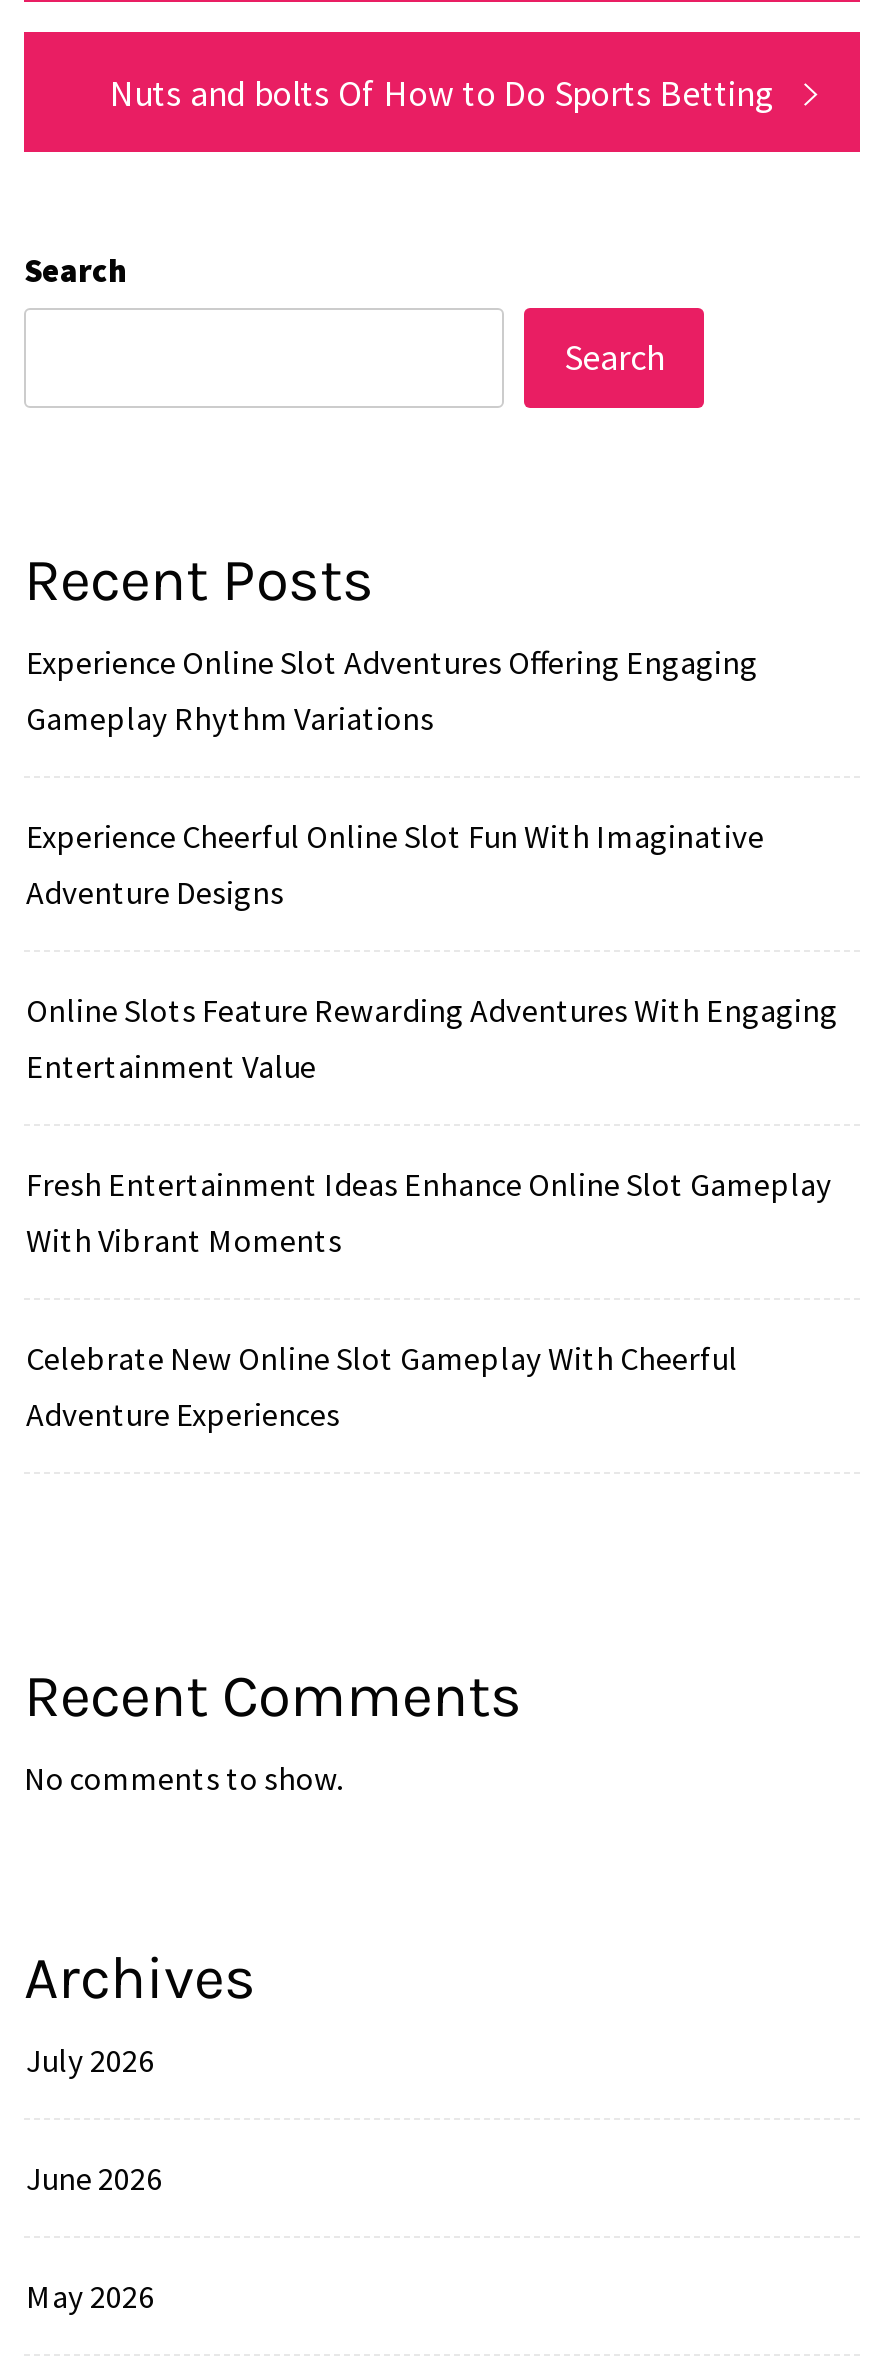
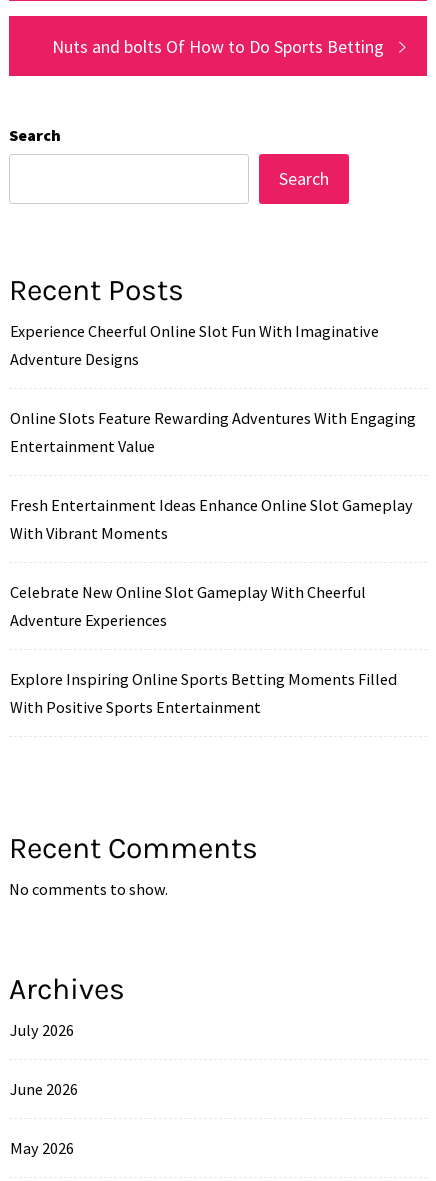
- Experience Online Slot Adventures Offering Engaging
- Gameplay Rhythm Variations

moved up: Experience Cheerful Online Slot Fun With Imaginative | Adventure Designs | Online Slots Feature Rewarding Adventures With Engaging | Entertainment Value | Fresh Entertainment Ideas Enhance Online Slot Gameplay | With Vibrant Moments | Celebrate New Online Slot Gameplay With Cheerful | Adventure Experiences

+ Explore Inspiring Online Sports Betting Moments Filled
+ With Positive Sports Entertainment
